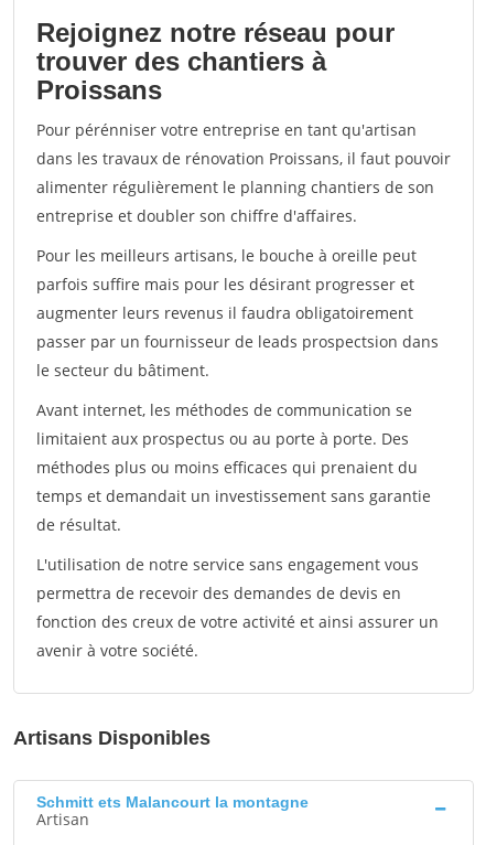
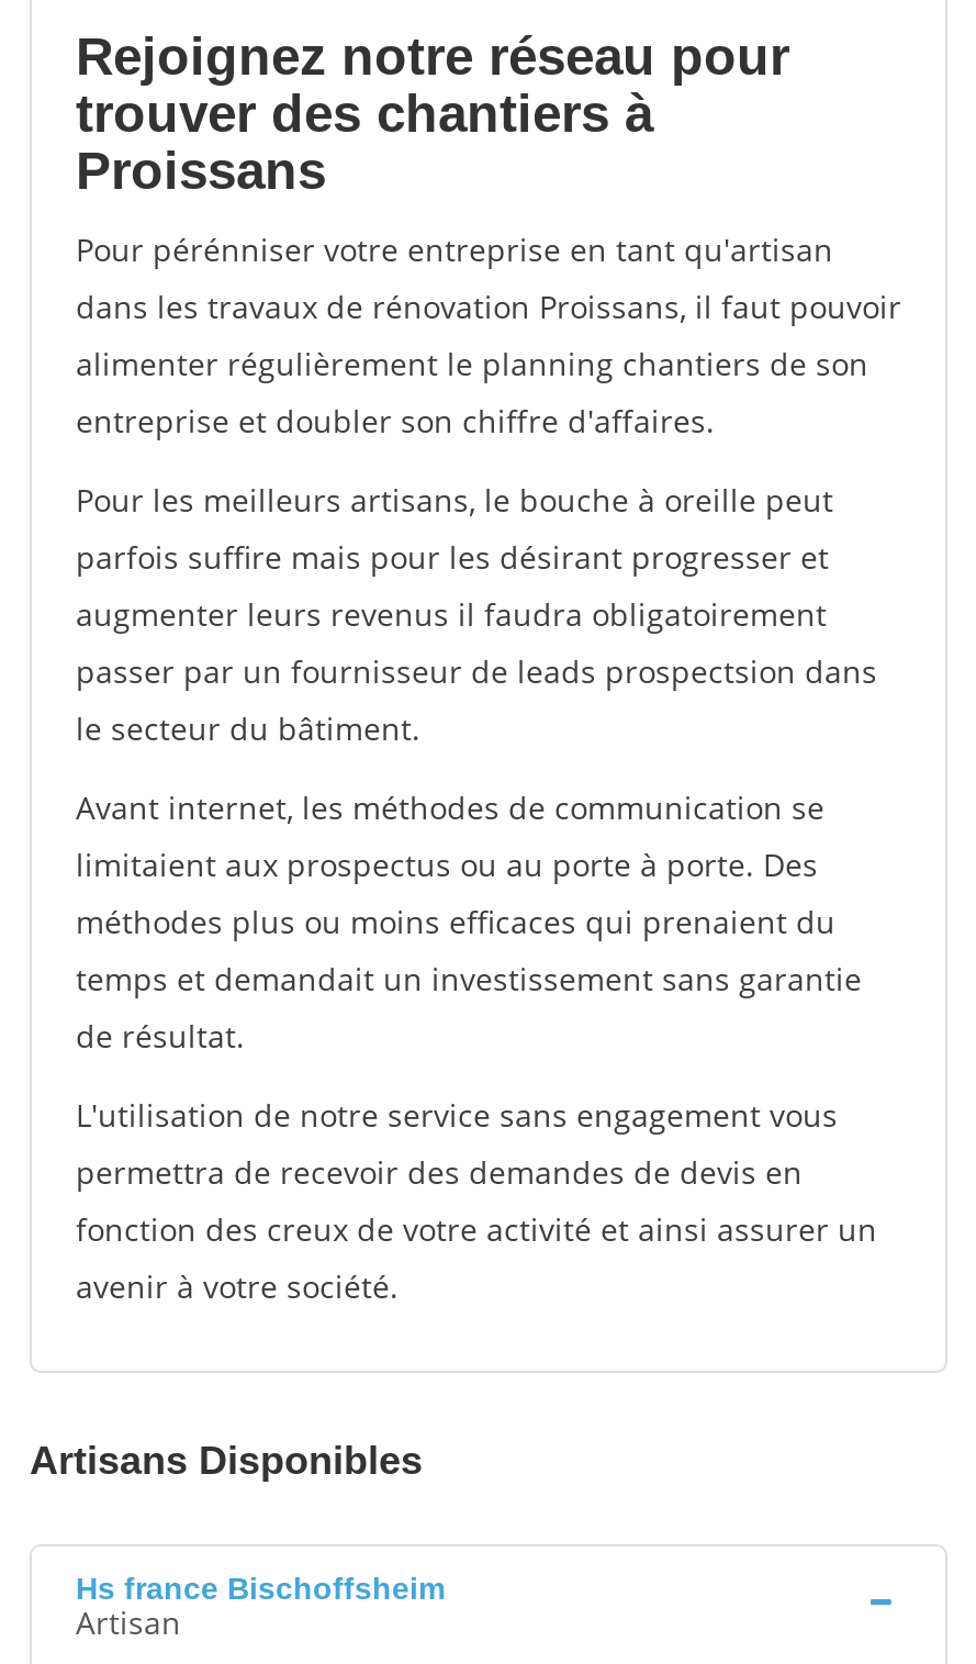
- Schmitt ets Malancourt la montagne
+ Hs france Bischoffsheim
